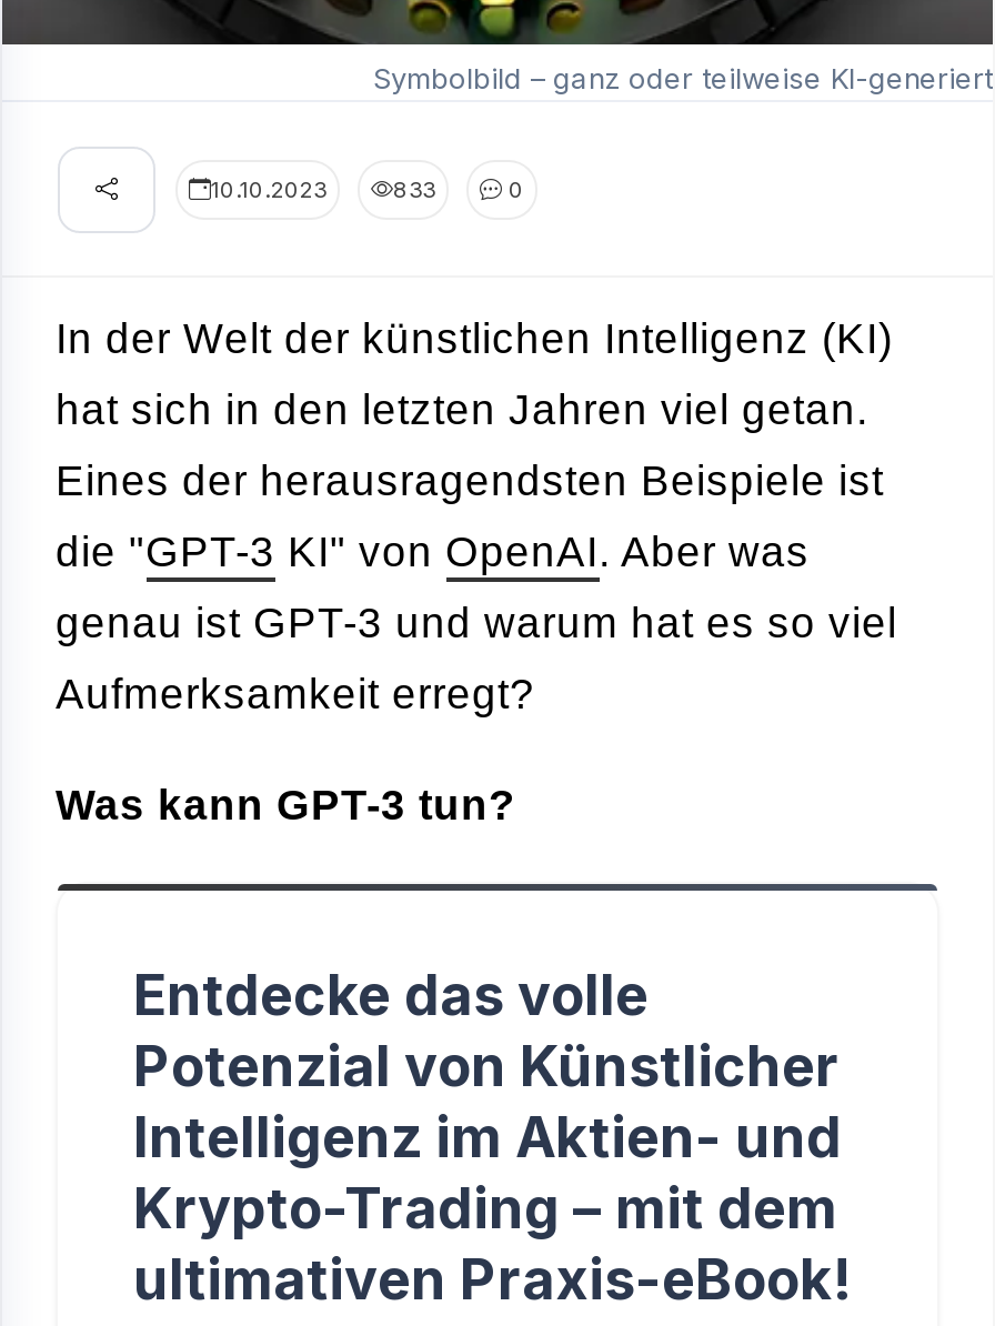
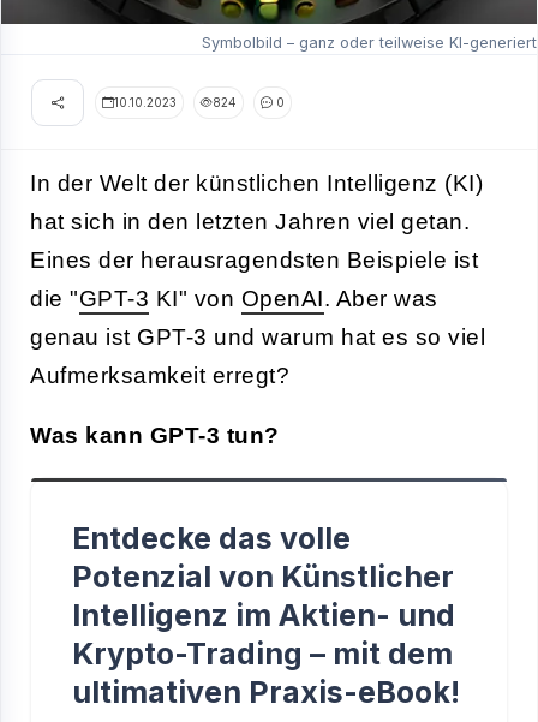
- 833
+ 824
